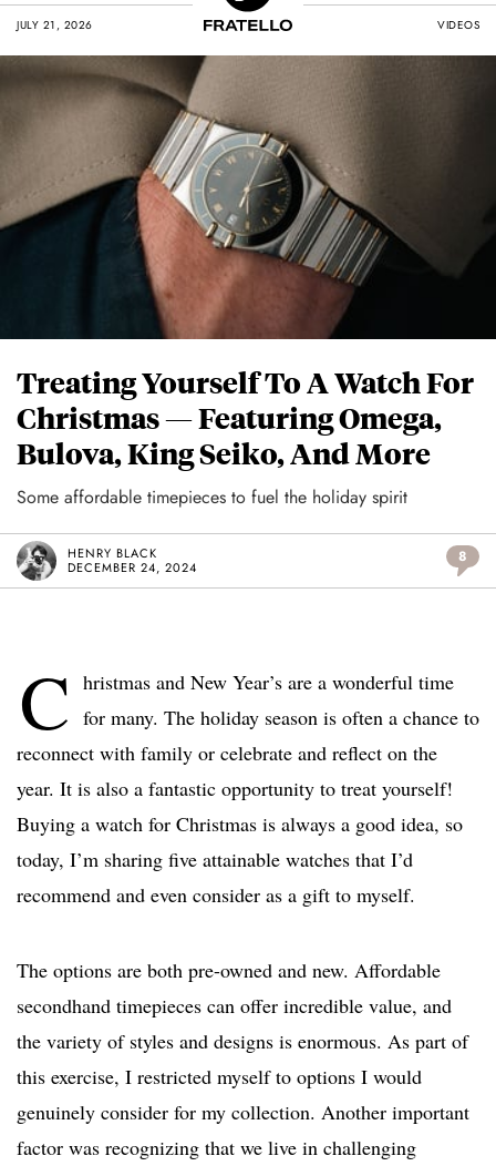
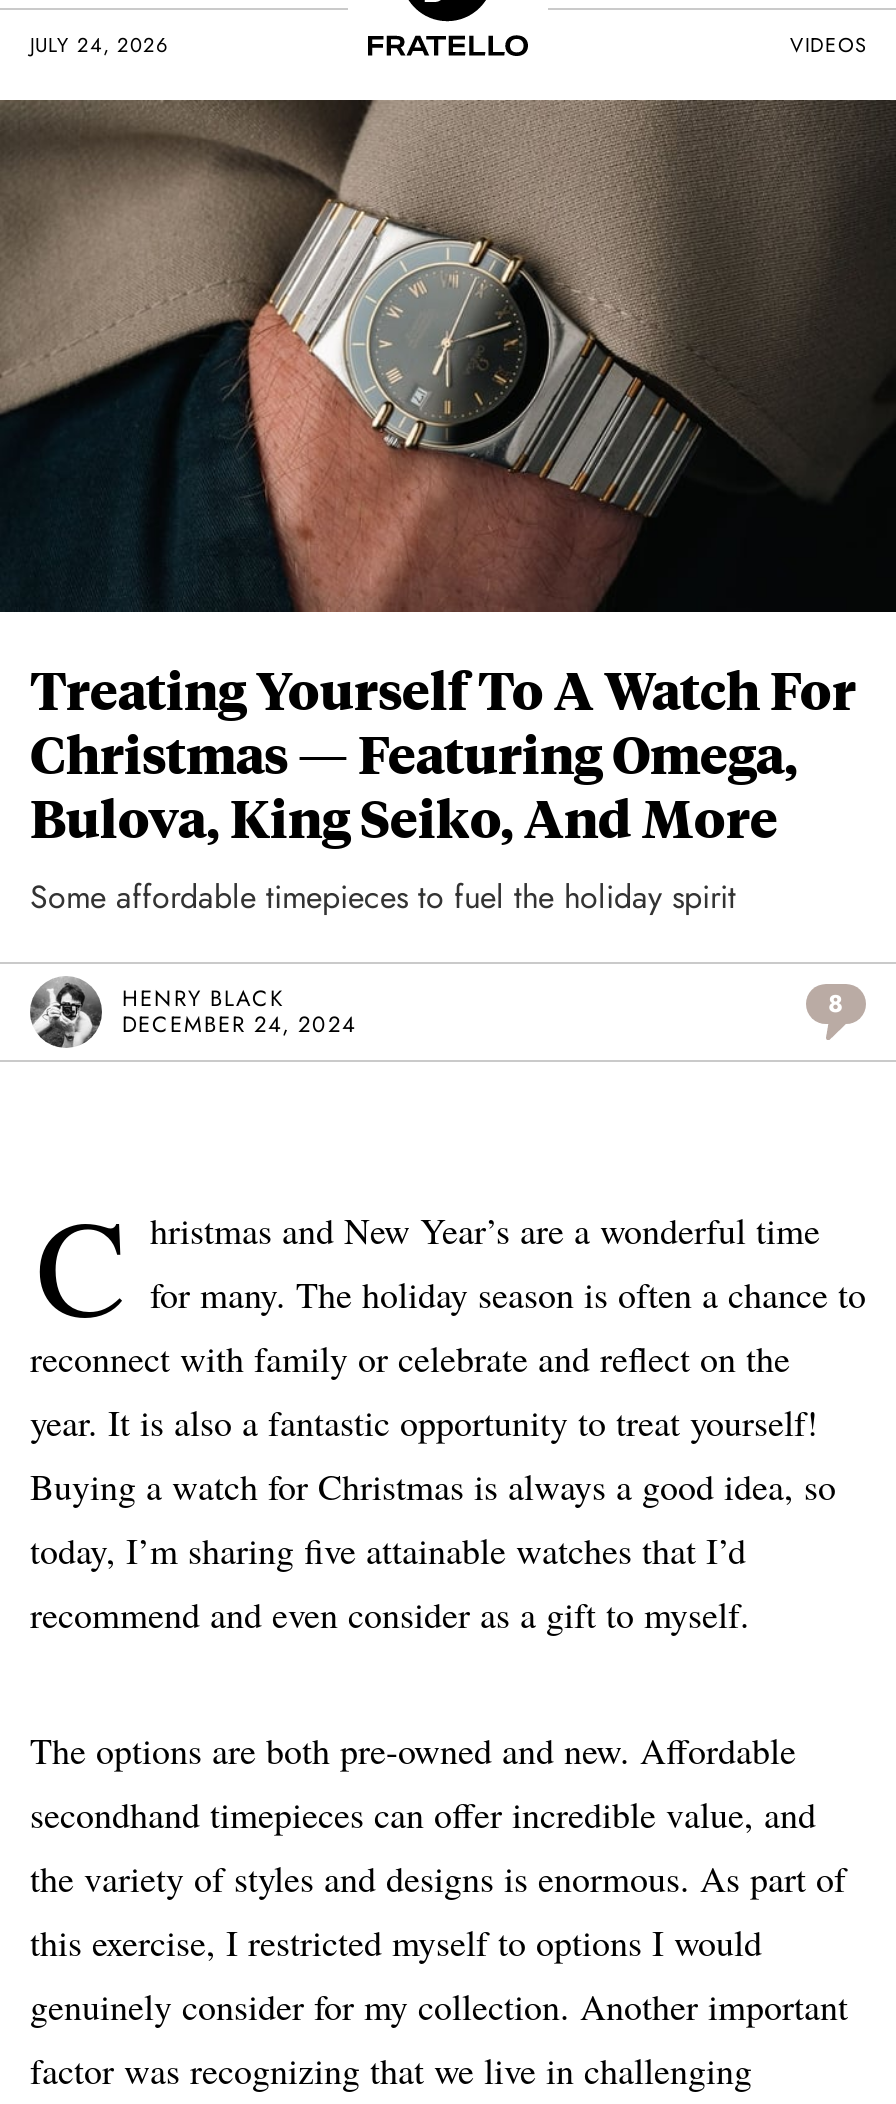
- JULY 21, 2026
+ JULY 24, 2026
